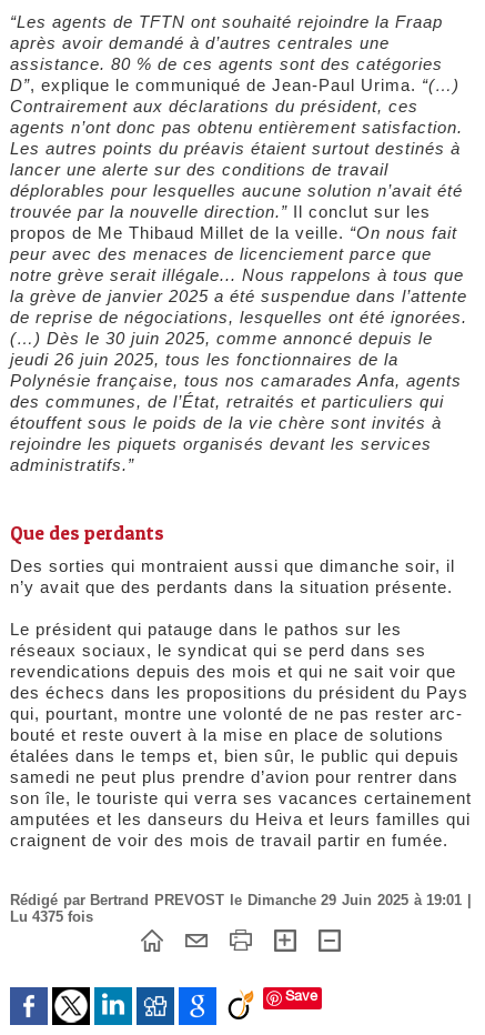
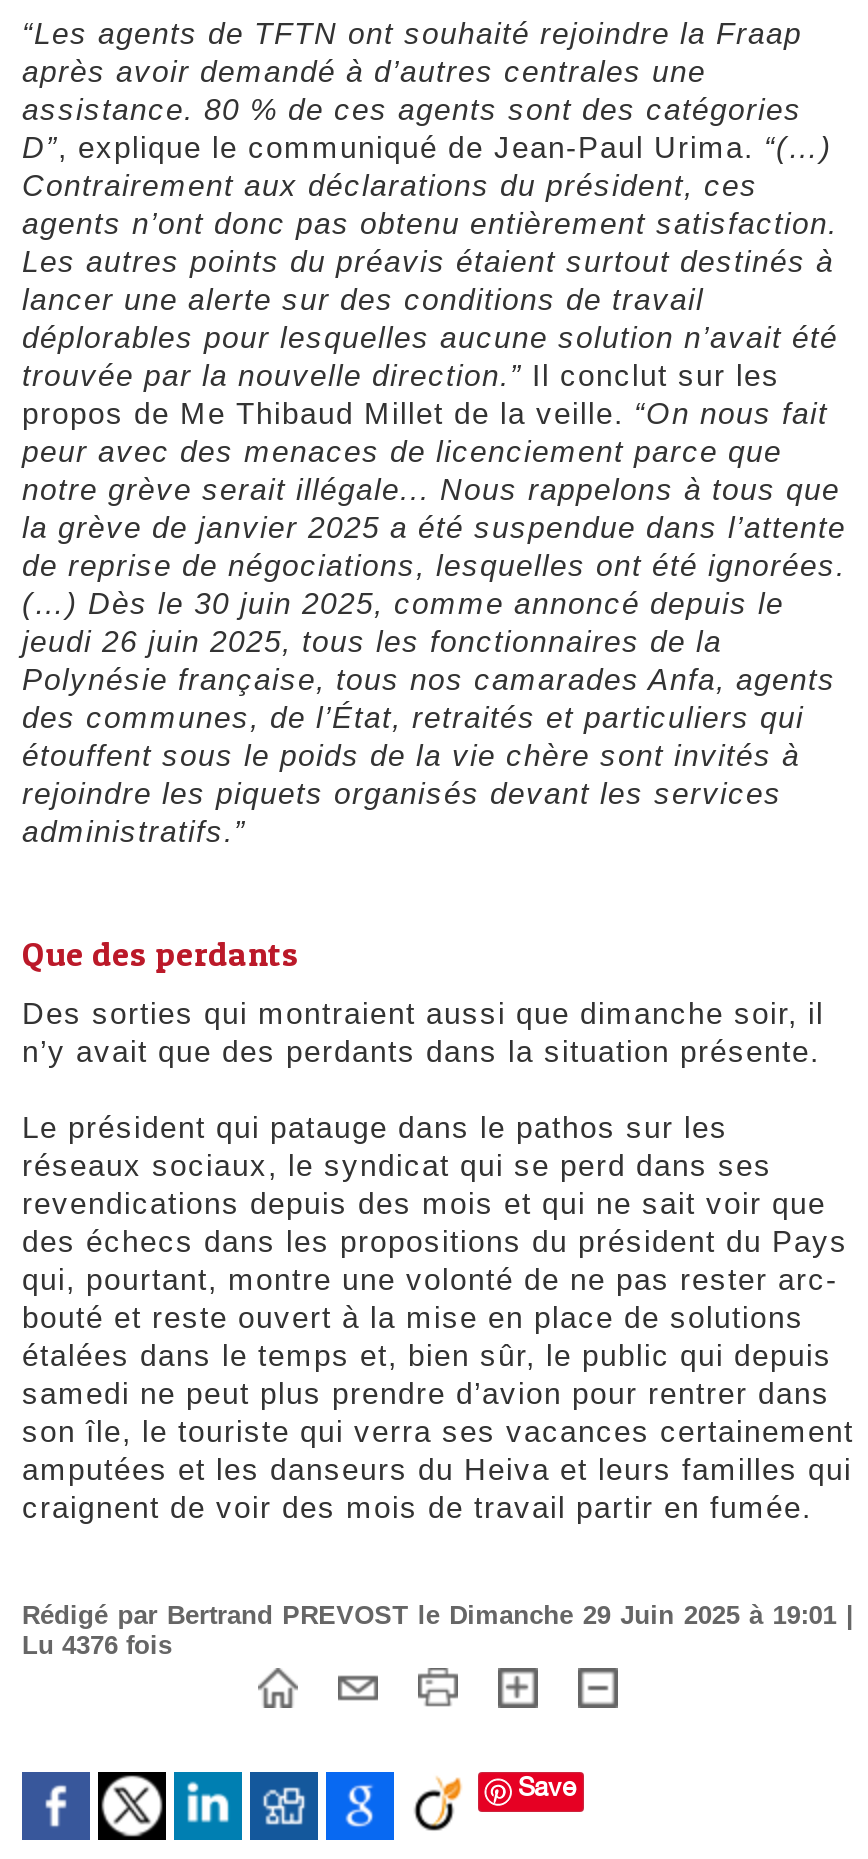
- Lu 4375 fois
+ Lu 4376 fois
